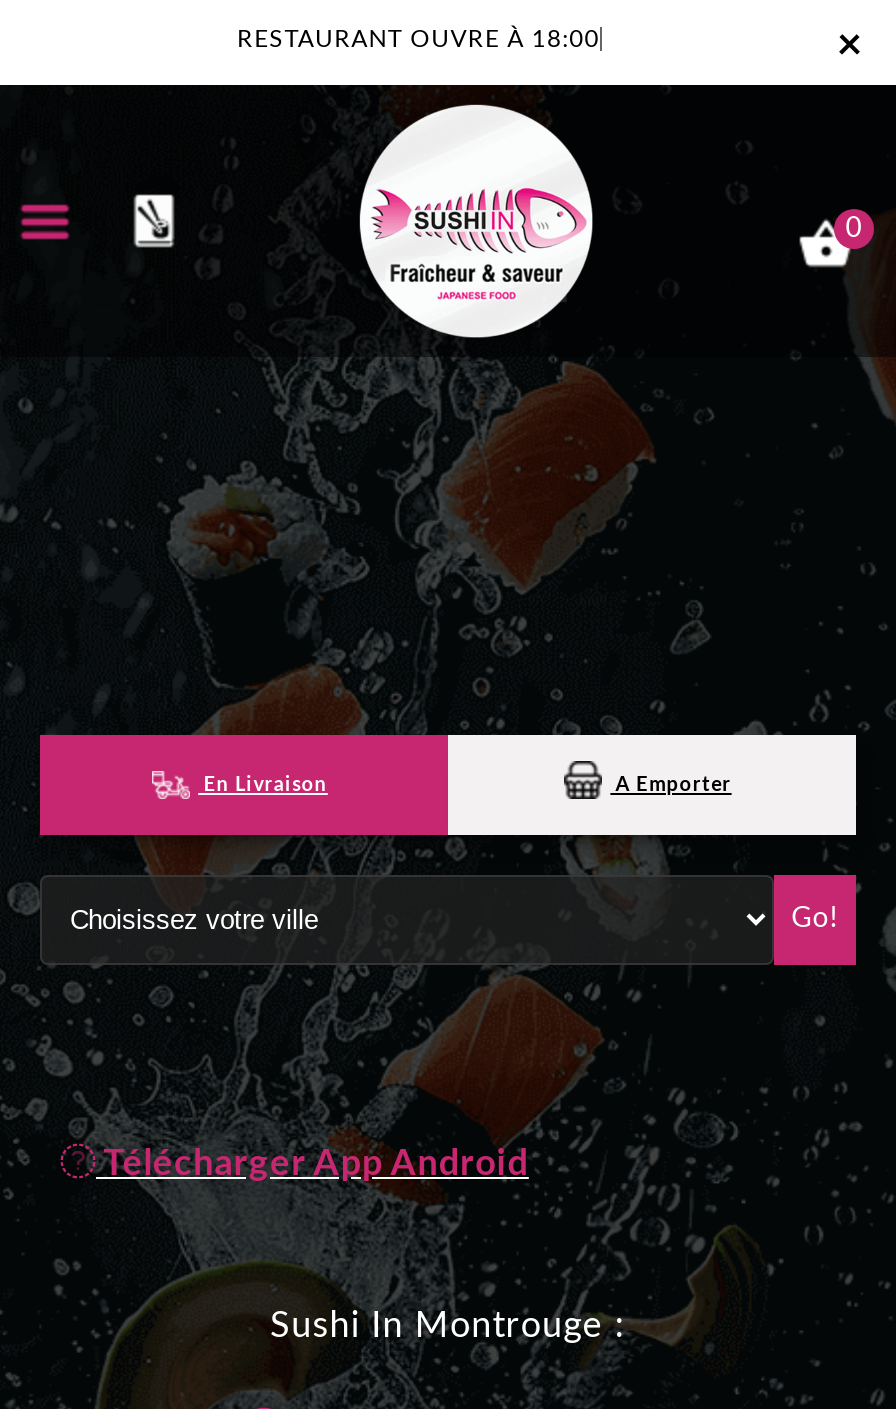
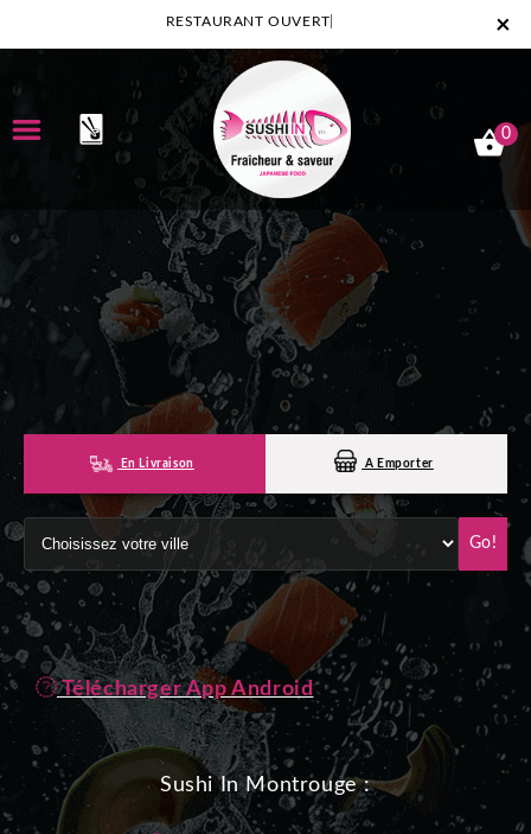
- RESTAURANT OUVRE À 18:00
+ RESTAURANT OUVERT
